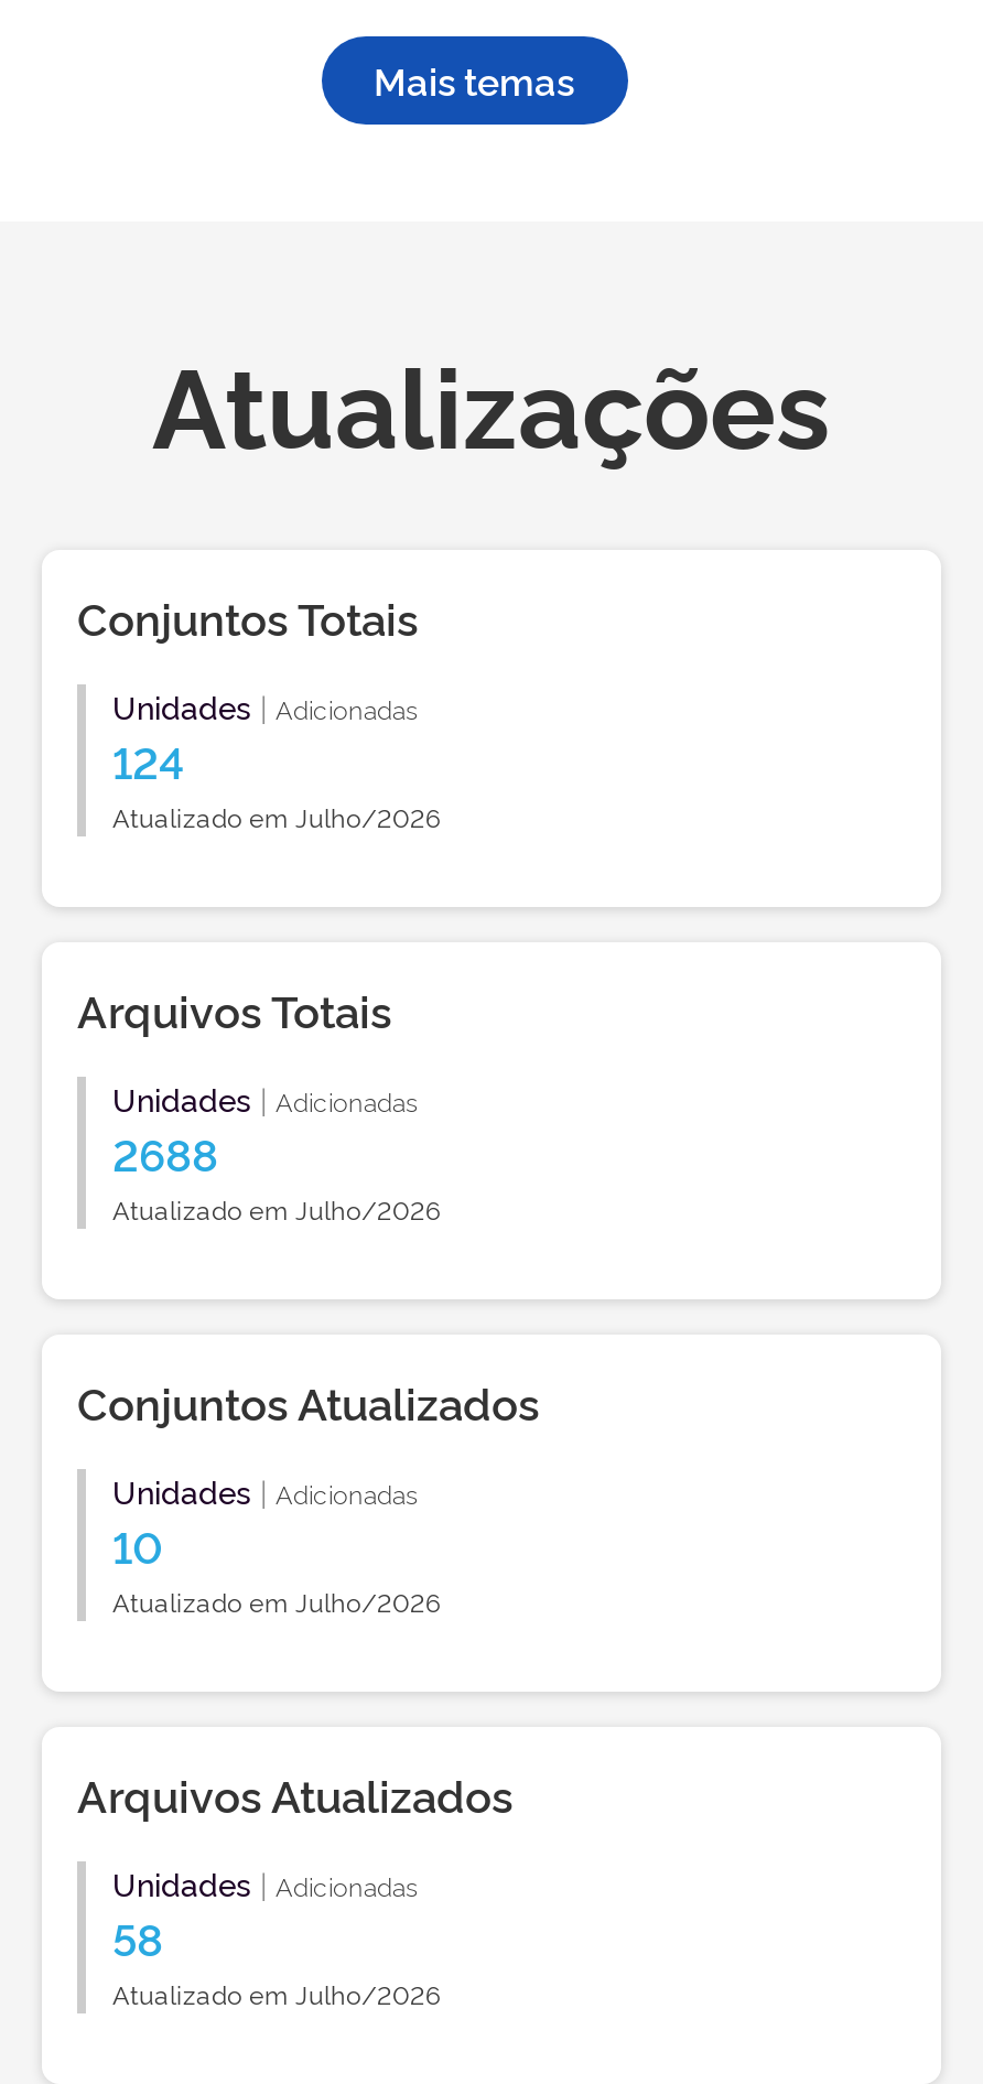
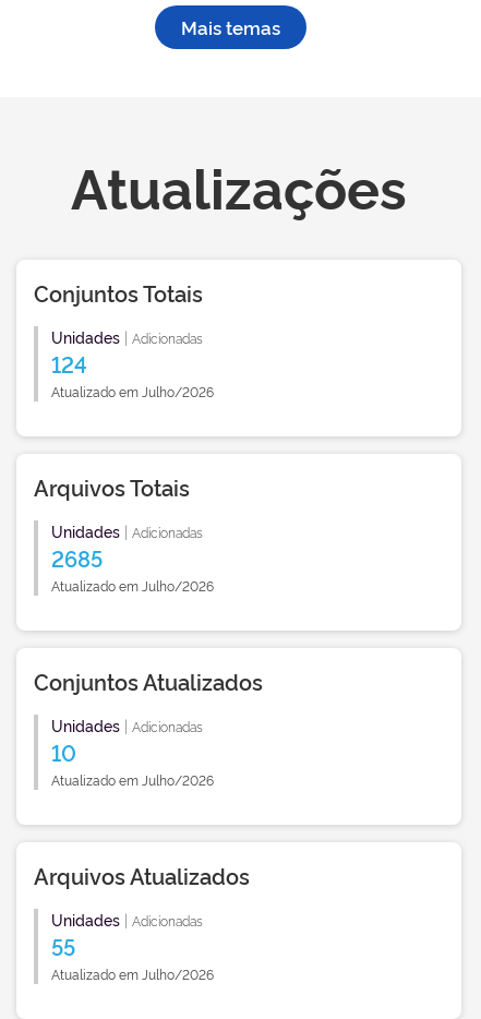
- 2688
+ 2685

- 58
+ 55
